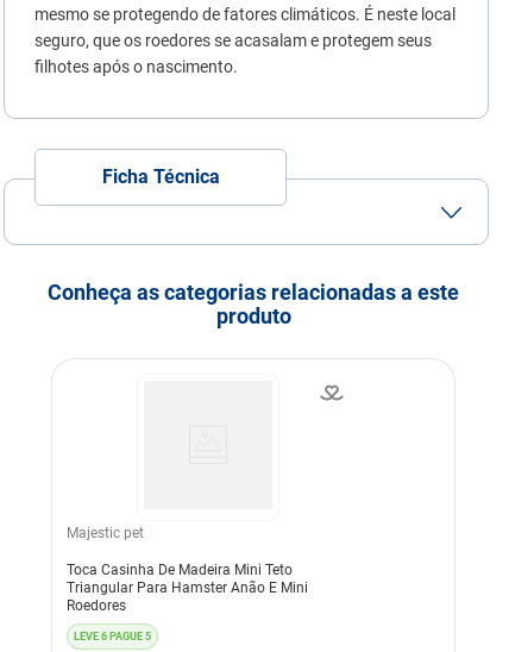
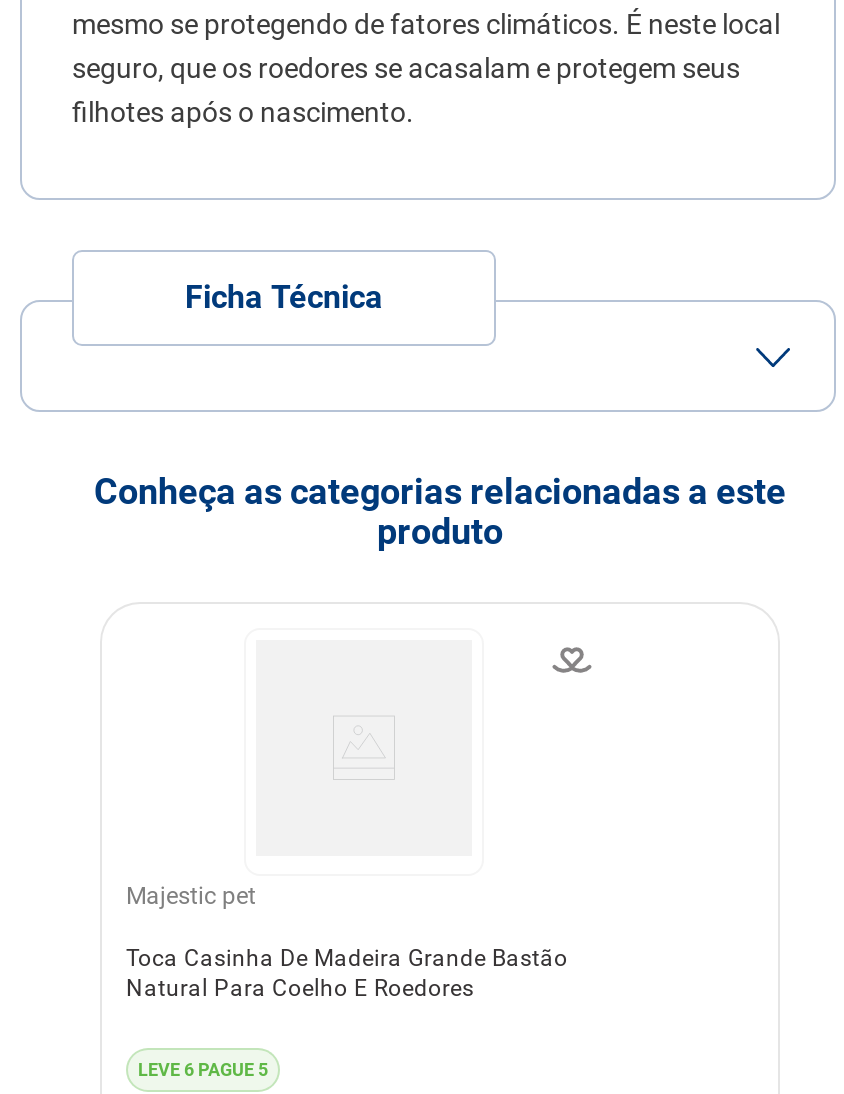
- Toca Casinha De Madeira Mini Teto
- Triangular Para Hamster Anão E Mini
- Roedores
+ Toca Casinha De Madeira Grande Bastão
+ Natural Para Coelho E Roedores
